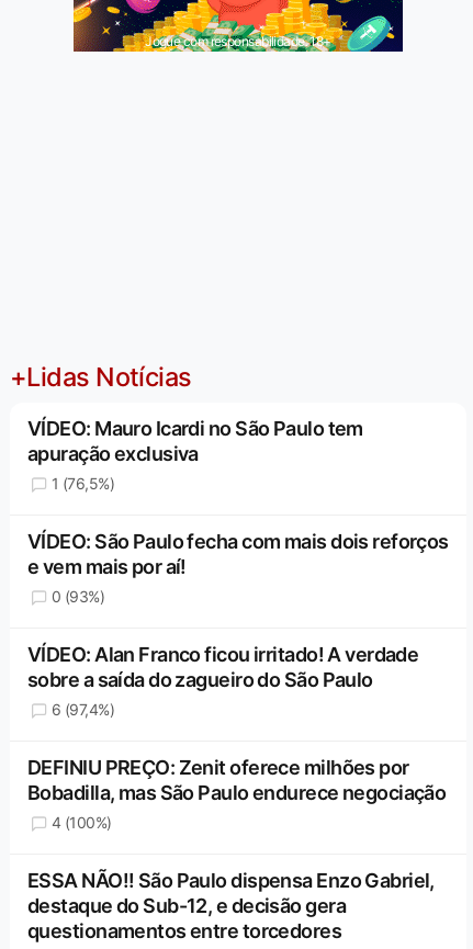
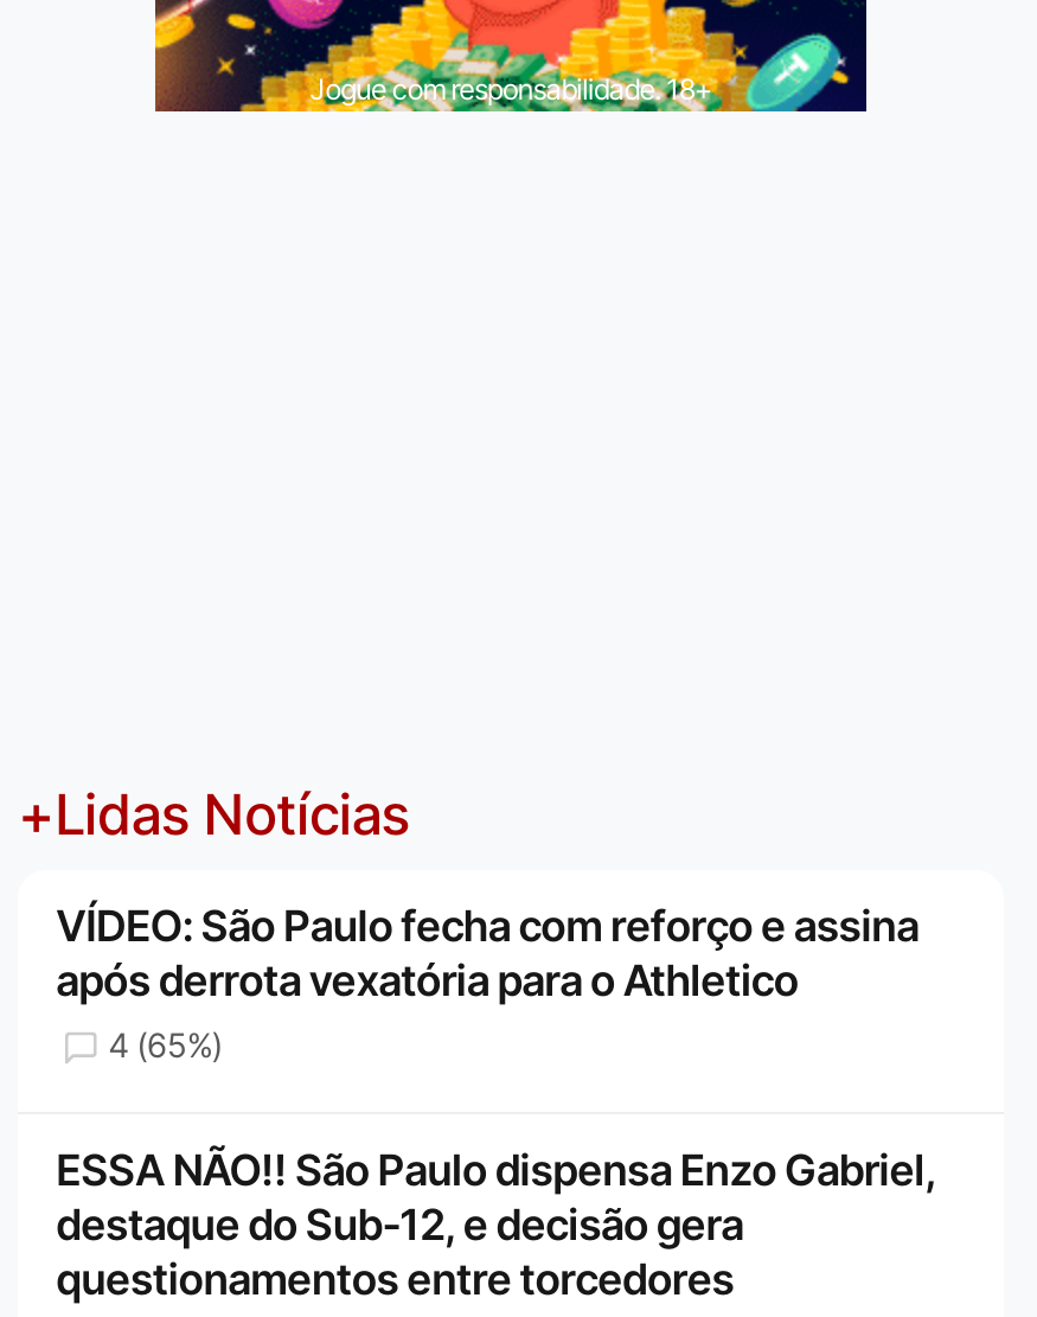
- VÍDEO: Mauro Icardi no São Paulo tem
- apuração exclusiva
- 1 (76,5%)
- VÍDEO: São Paulo fecha com mais dois reforços
- e vem mais por aí!
- 0 (93%)
- VÍDEO: Alan Franco ficou irritado! A verdade
- sobre a saída do zagueiro do São Paulo
- 6 (97,4%)
- DEFINIU PREÇO: Zenit oferece milhões por
- Bobadilla, mas São Paulo endurece negociação
- 4 (100%)
+ VÍDEO: São Paulo fecha com reforço e assina
+ após derrota vexatória para o Athletico
+ 4 (65%)
